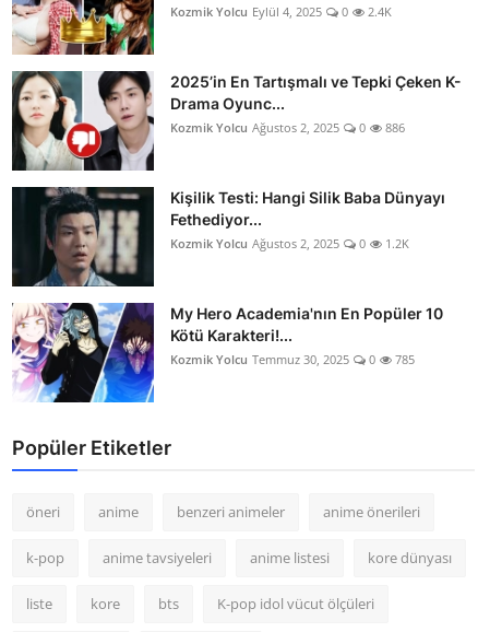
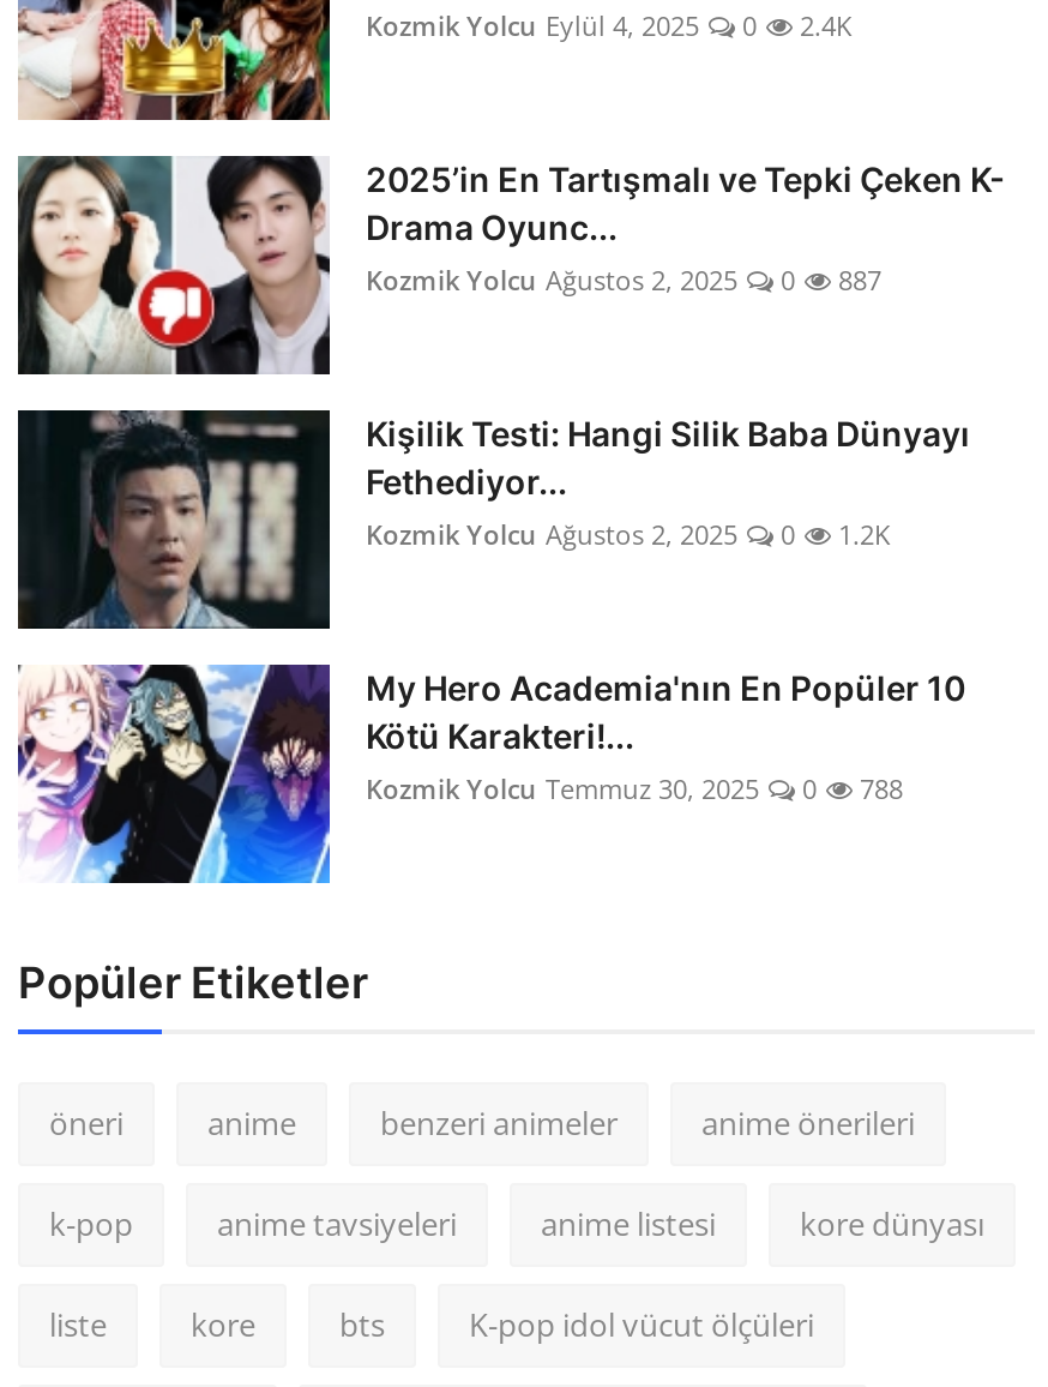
- Kozmik Yolcu Ağustos 2, 2025 0 886
+ Kozmik Yolcu Ağustos 2, 2025 0 887

- Kozmik Yolcu Temmuz 30, 2025 0 785
+ Kozmik Yolcu Temmuz 30, 2025 0 788
